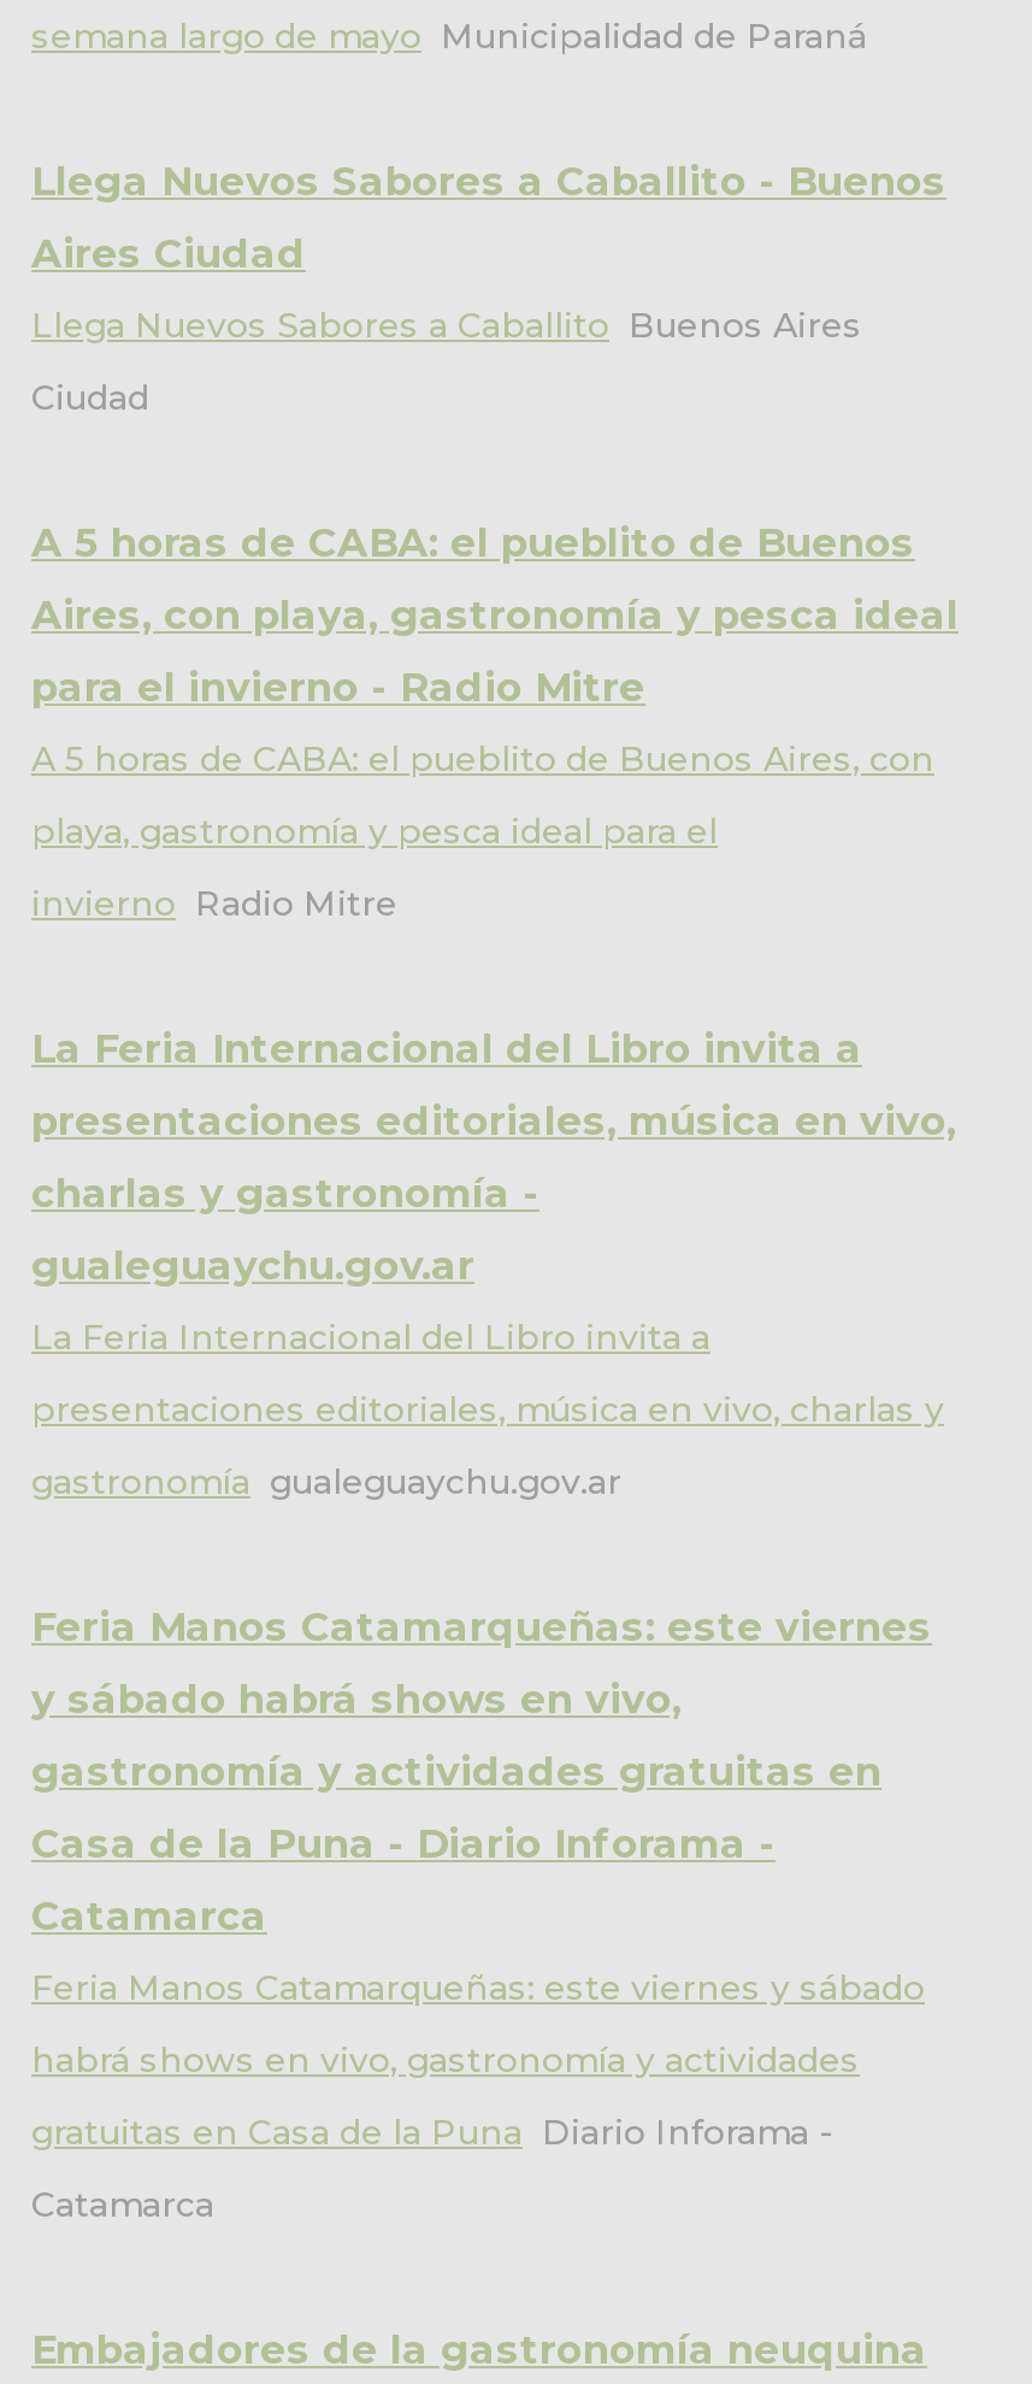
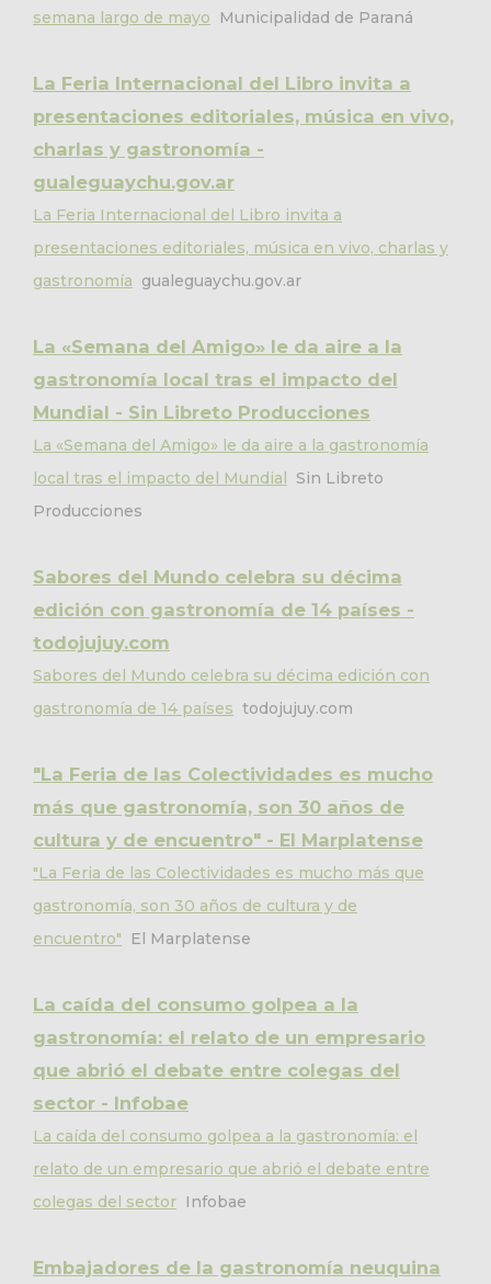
- Llega Nuevos Sabores a Caballito - Buenos
- Aires Ciudad
- Llega Nuevos Sabores a Caballito Buenos Aires
- Ciudad
- A 5 horas de CABA: el pueblito de Buenos
- Aires, con playa, gastronomía y pesca ideal
- para el invierno - Radio Mitre
- A 5 horas de CABA: el pueblito de Buenos Aires, con
- playa, gastronomía y pesca ideal para el
- invierno Radio Mitre

moved up: La Feria Internacional del Libro invita a | presentaciones editoriales, música en vivo, | charlas y gastronomía - | gualeguaychu.gov.ar | La Feria Internacional del Libro invita a | presentaciones editoriales, música en vivo, charlas y | gastronomía gualeguaychu.gov.ar

- Feria Manos Catamarqueñas: este viernes
- y sábado habrá shows en vivo,
- gastronomía y actividades gratuitas en
- Casa de la Puna - Diario Inforama -
- Catamarca
- Feria Manos Catamarqueñas: este viernes y sábado
- habrá shows en vivo, gastronomía y actividades
- gratuitas en Casa de la Puna Diario Inforama -
- Catamarca
+ La «Semana del Amigo» le da aire a la
+ gastronomía local tras el impacto del
+ Mundial - Sin Libreto Producciones
+ La «Semana del Amigo» le da aire a la gastronomía
+ local tras el impacto del Mundial Sin Libreto
+ Producciones
+ Sabores del Mundo celebra su décima
+ edición con gastronomía de 14 países -
+ todojujuy.com
+ Sabores del Mundo celebra su décima edición con
+ gastronomía de 14 países todojujuy.com
+ "La Feria de las Colectividades es mucho
+ más que gastronomía, son 30 años de
+ cultura y de encuentro" - El Marplatense
+ "La Feria de las Colectividades es mucho más que
+ gastronomía, son 30 años de cultura y de
+ encuentro" El Marplatense
+ La caída del consumo golpea a la
+ gastronomía: el relato de un empresario
+ que abrió el debate entre colegas del
+ sector - Infobae
+ La caída del consumo golpea a la gastronomía: el
+ relato de un empresario que abrió el debate entre
+ colegas del sector Infobae
